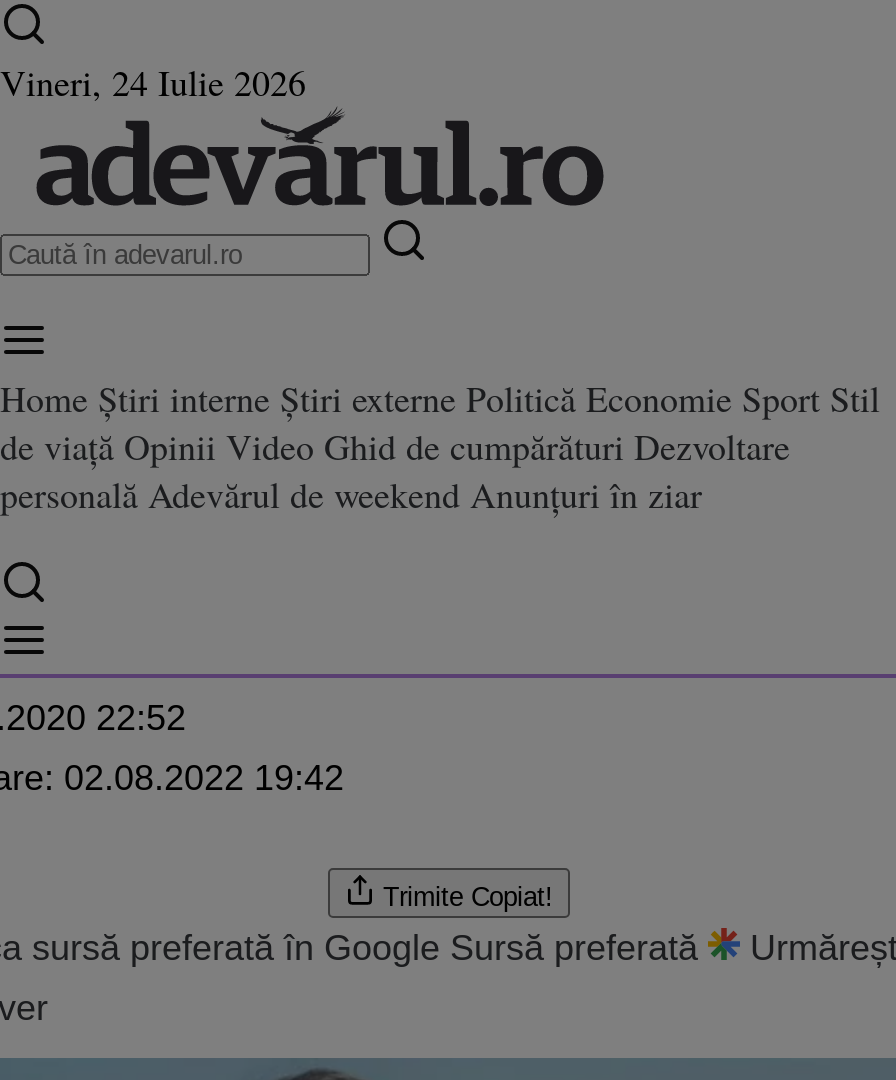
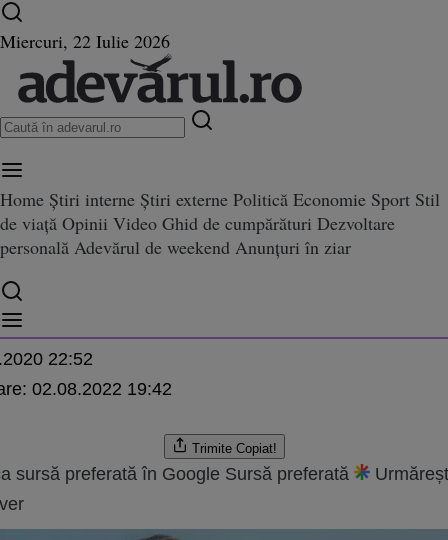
- Vineri, 24 Iulie 2026
+ Miercuri, 22 Iulie 2026
